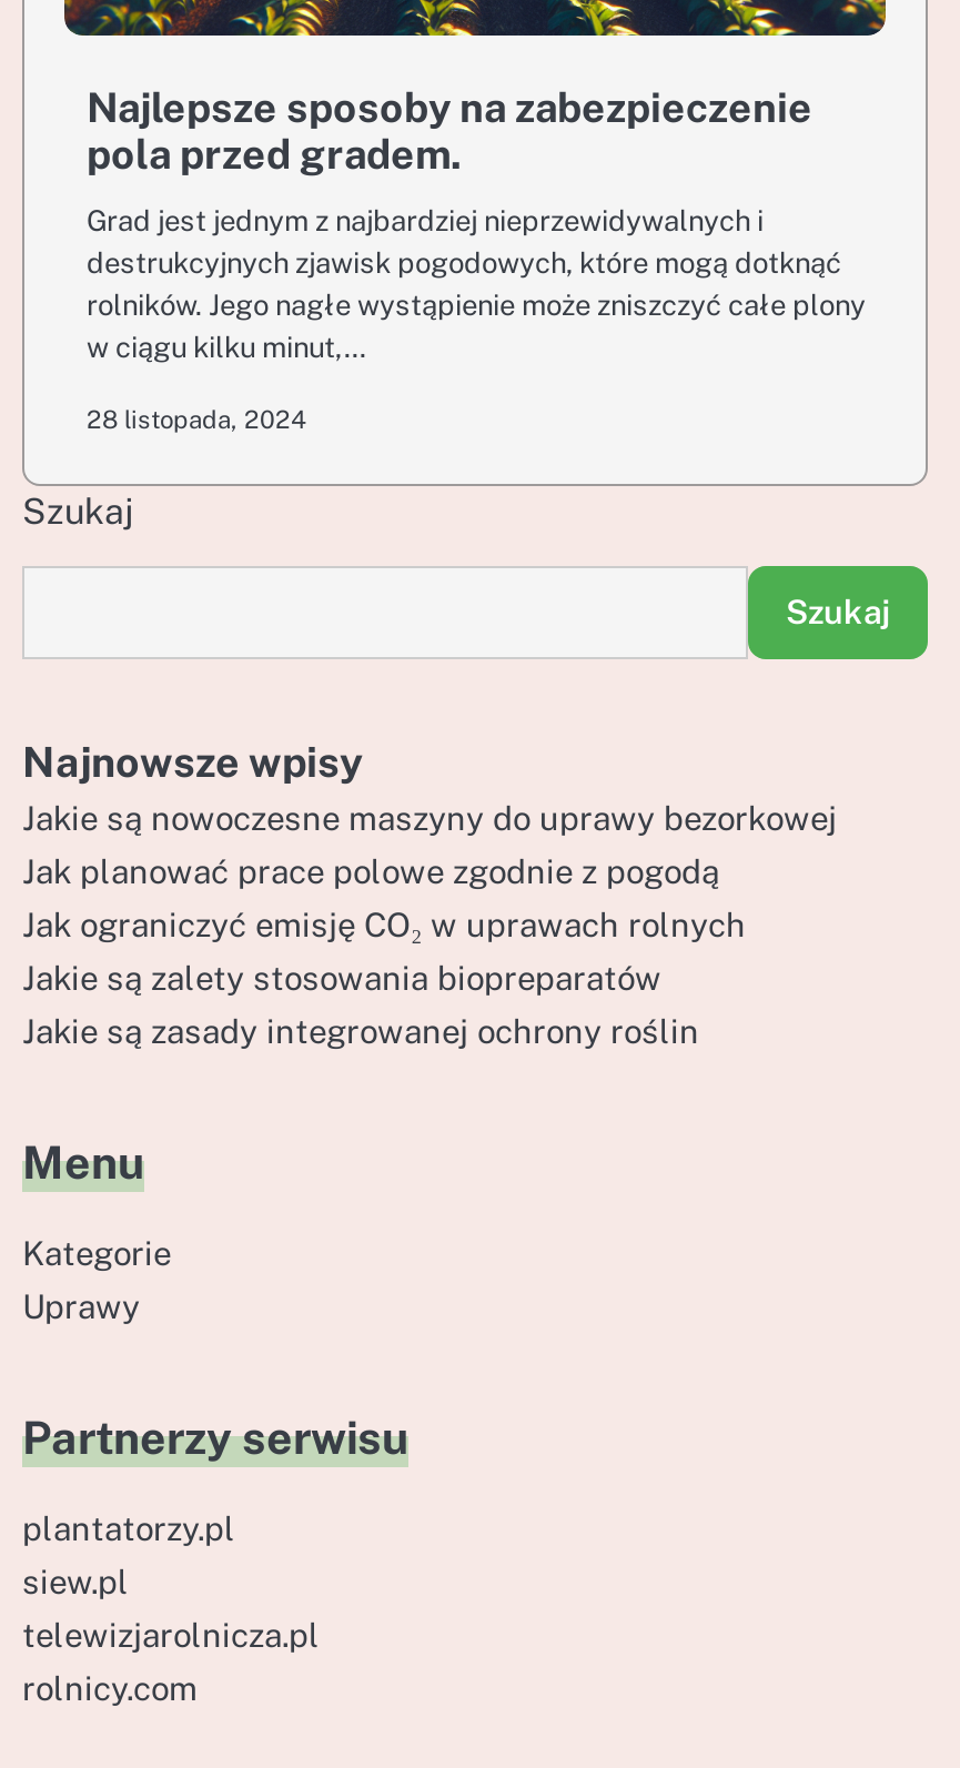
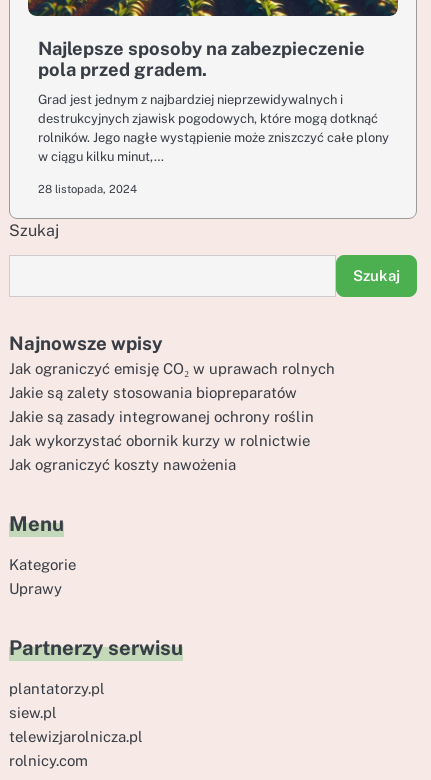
- Jakie są nowoczesne maszyny do uprawy bezorkowej
- Jak planować prace polowe zgodnie z pogodą

moved up: Jakie są zalety stosowania biopreparatów | Jakie są zasady integrowanej ochrony roślin

+ Jak wykorzystać obornik kurzy w rolnictwie
+ Jak ograniczyć koszty nawożenia
